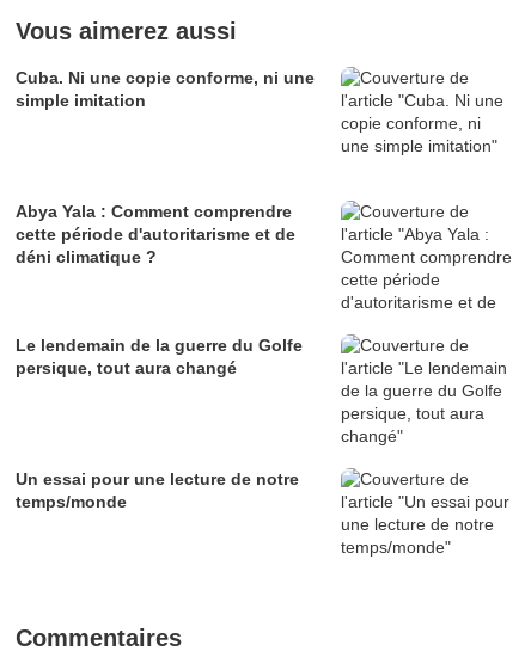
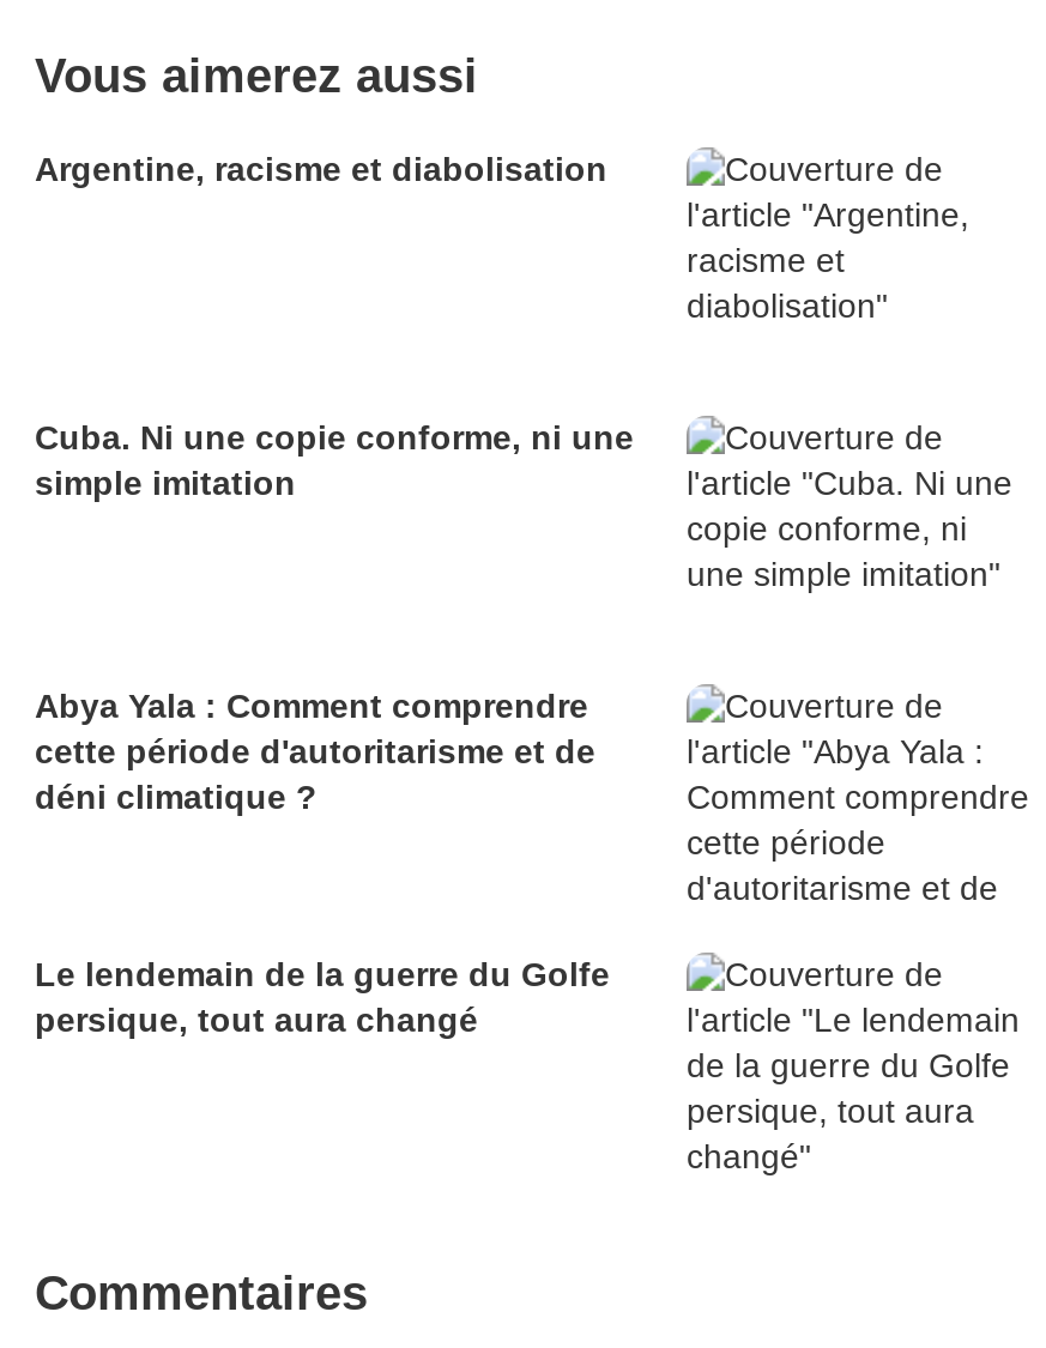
+ Argentine, racisme et diabolisation

moved down: Cuba. Ni une copie conforme, ni une | simple imitation | Abya Yala : Comment comprendre | cette période d'autoritarisme et de | déni climatique ? | Le lendemain de la guerre du Golfe | persique, tout aura changé

- Un essai pour une lecture de notre
- temps/monde
